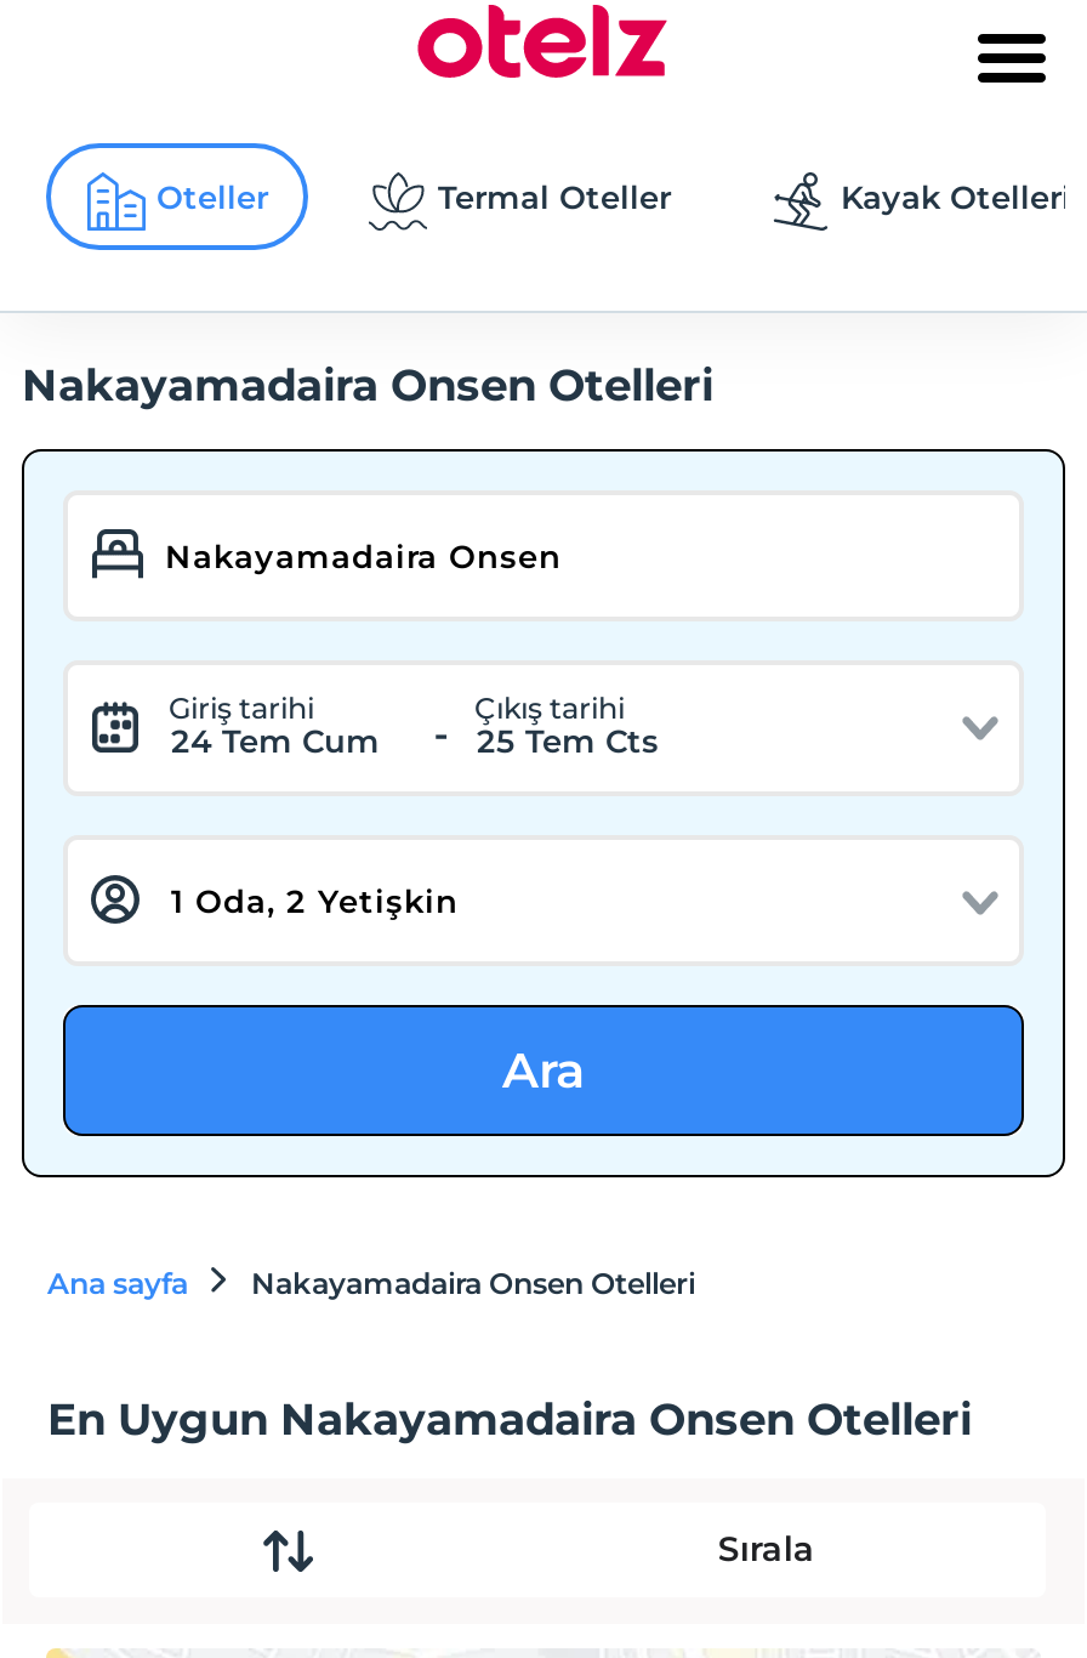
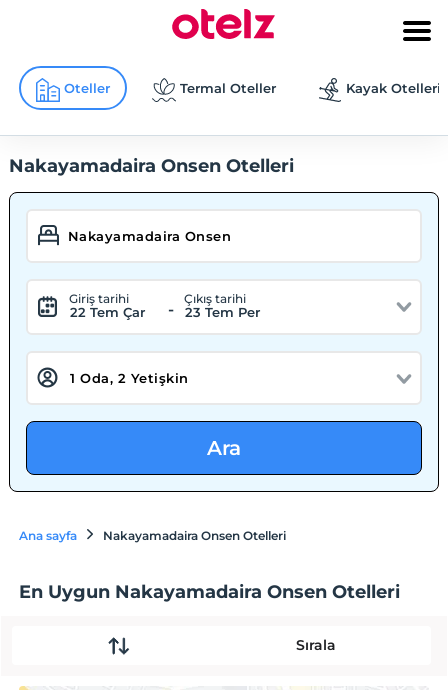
- 24 Tem Cum
+ 22 Tem Çar

- 25 Tem Cts
+ 23 Tem Per
